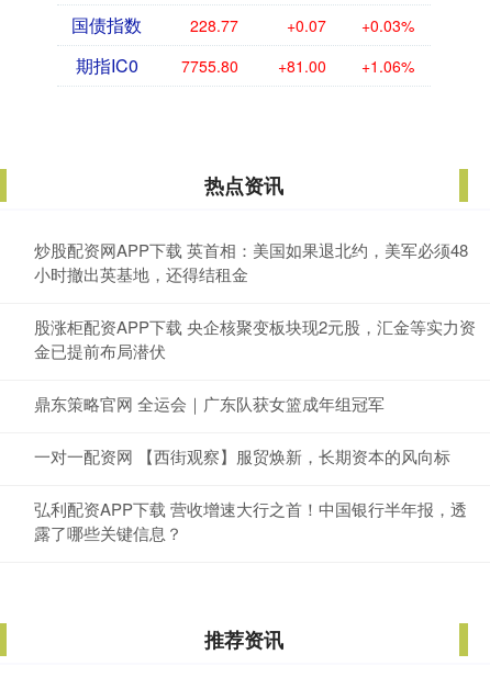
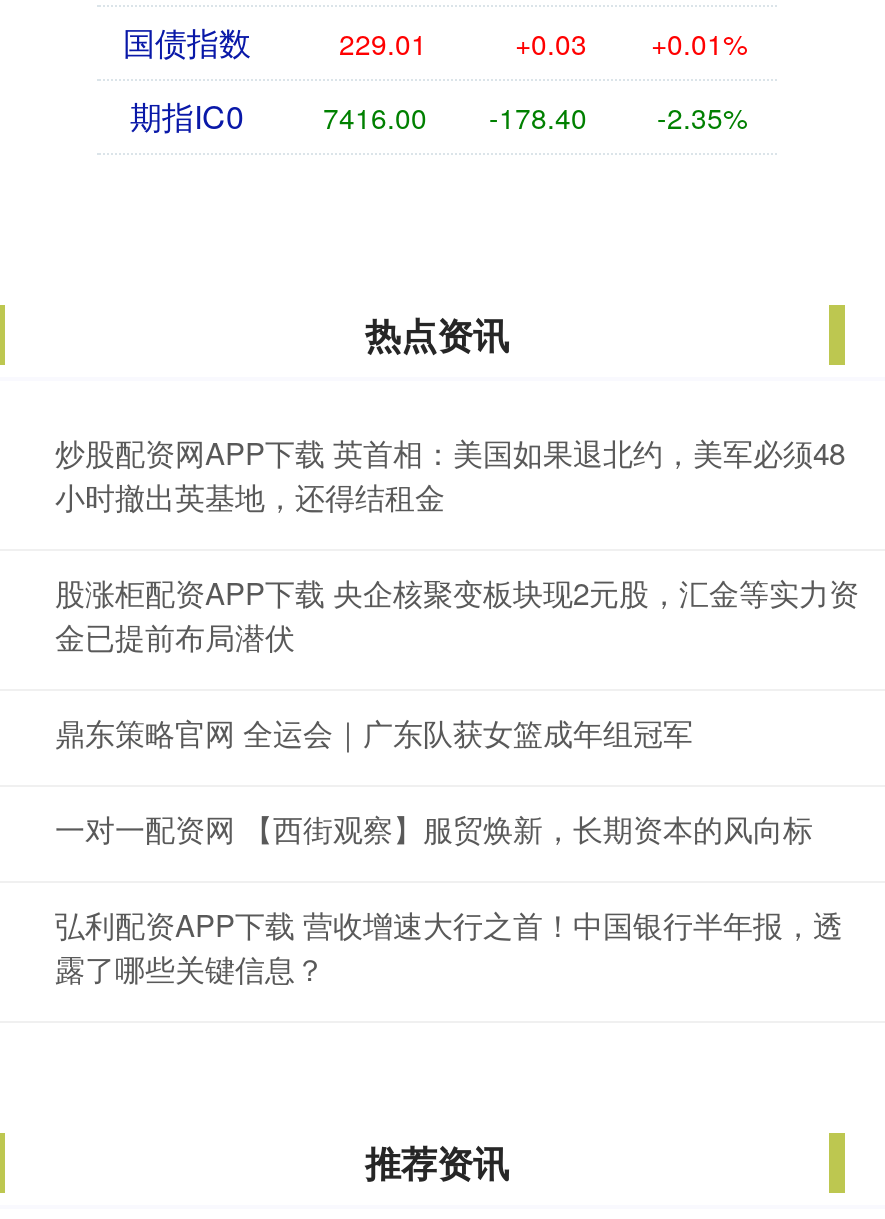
- 228.77
+ 229.01

- +0.07
+ +0.03

- +0.03%
+ +0.01%

- 7755.80
+ 7416.00

- +81.00
+ -178.40

- +1.06%
+ -2.35%
